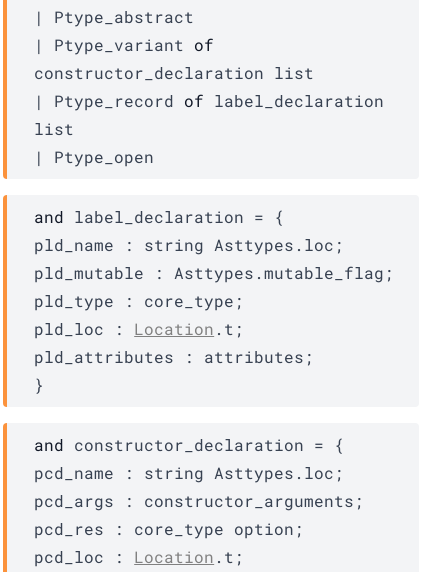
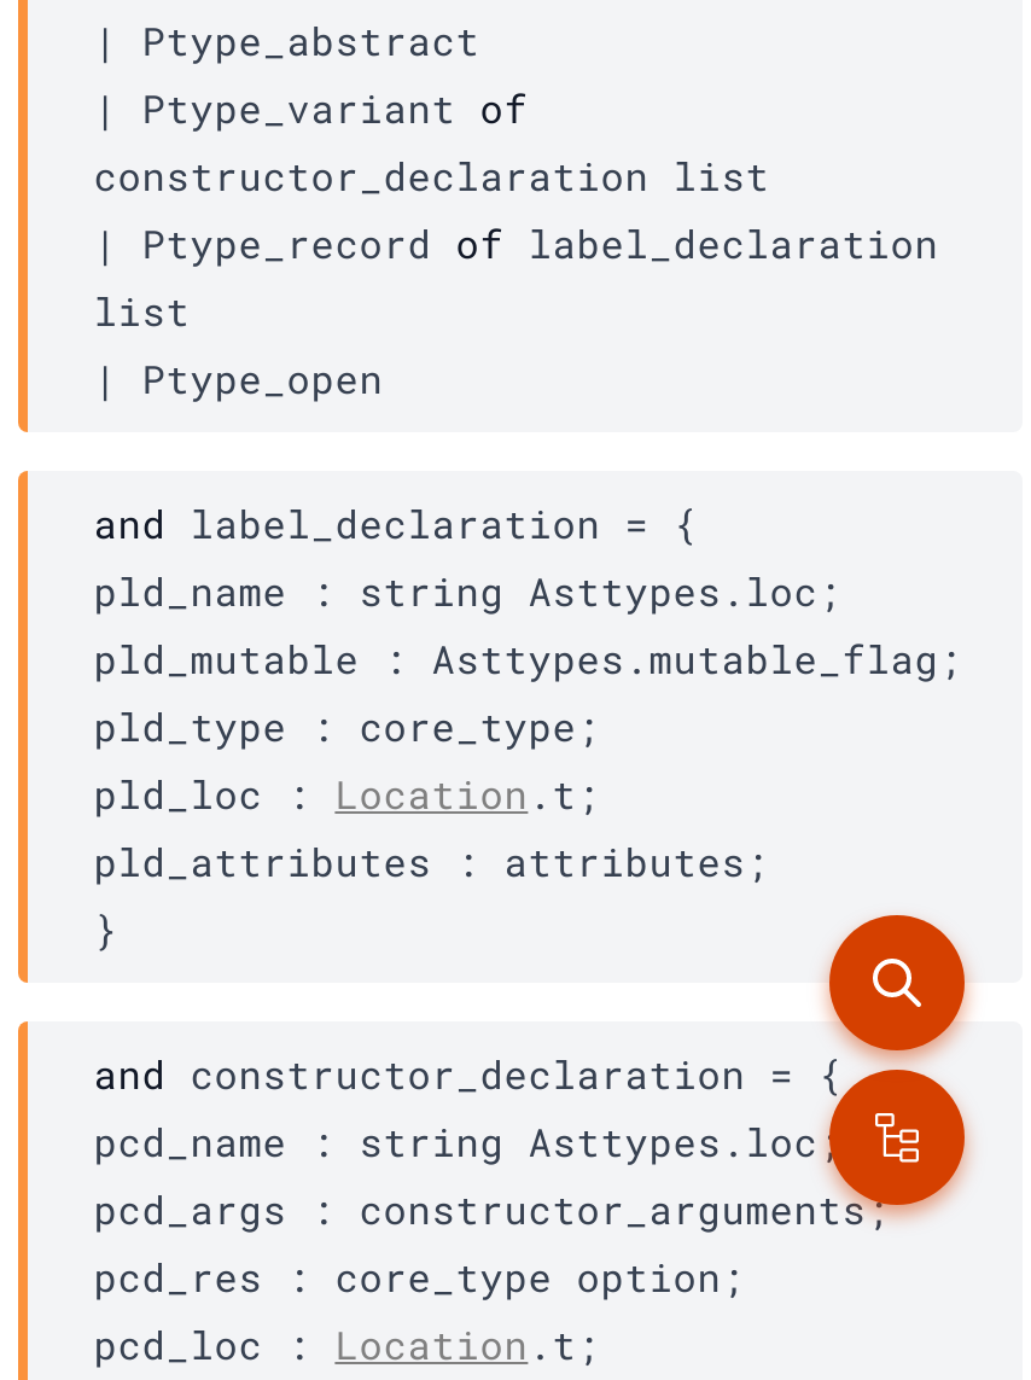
+ [image]
